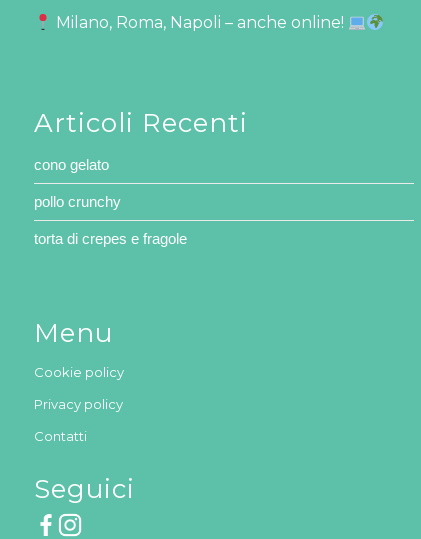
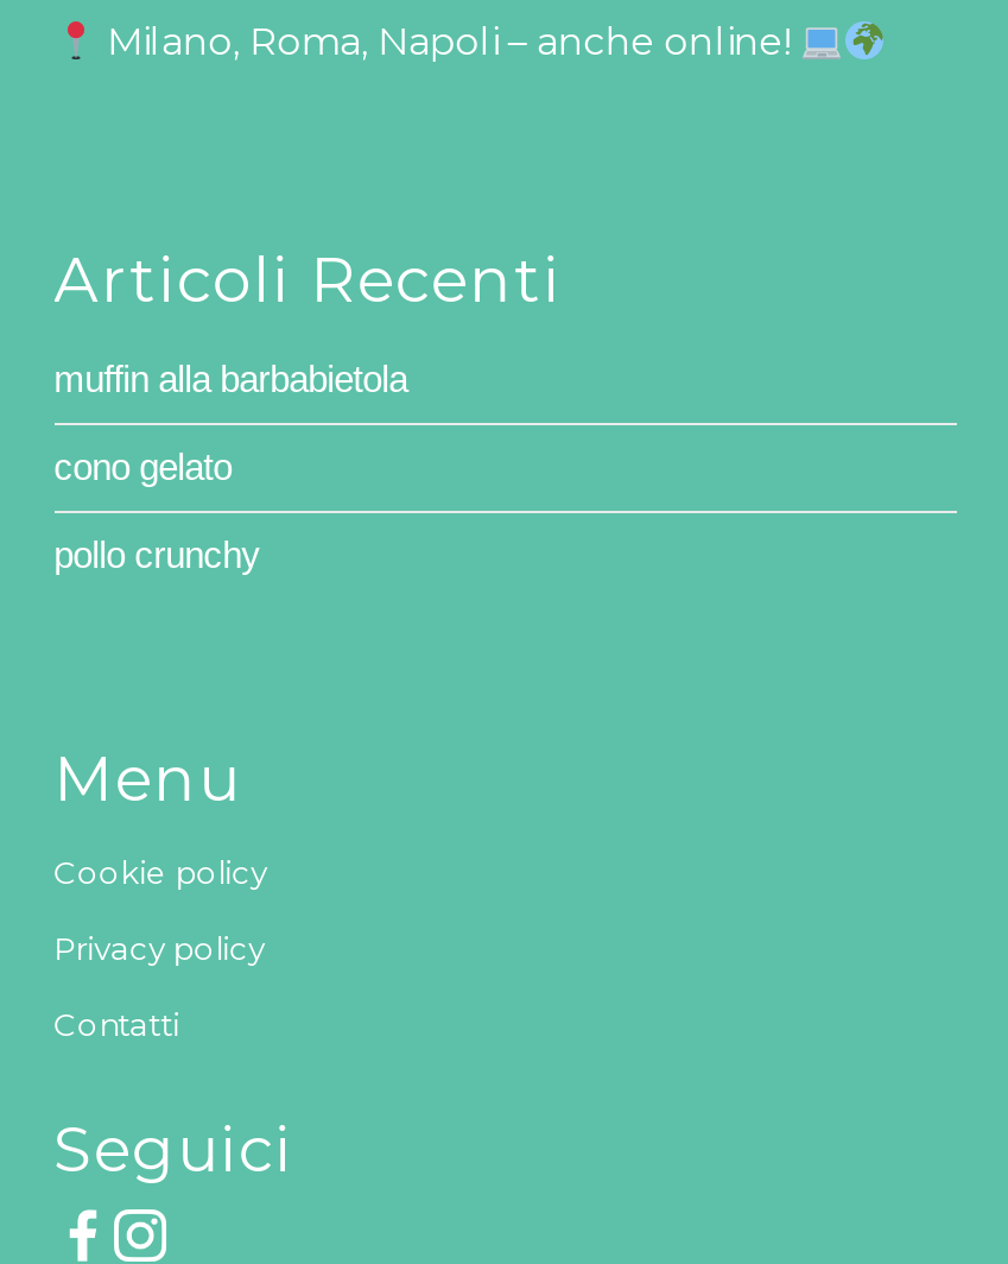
+ muffin alla barbabietola

moved down: cono gelato | pollo crunchy

- torta di crepes e fragole
